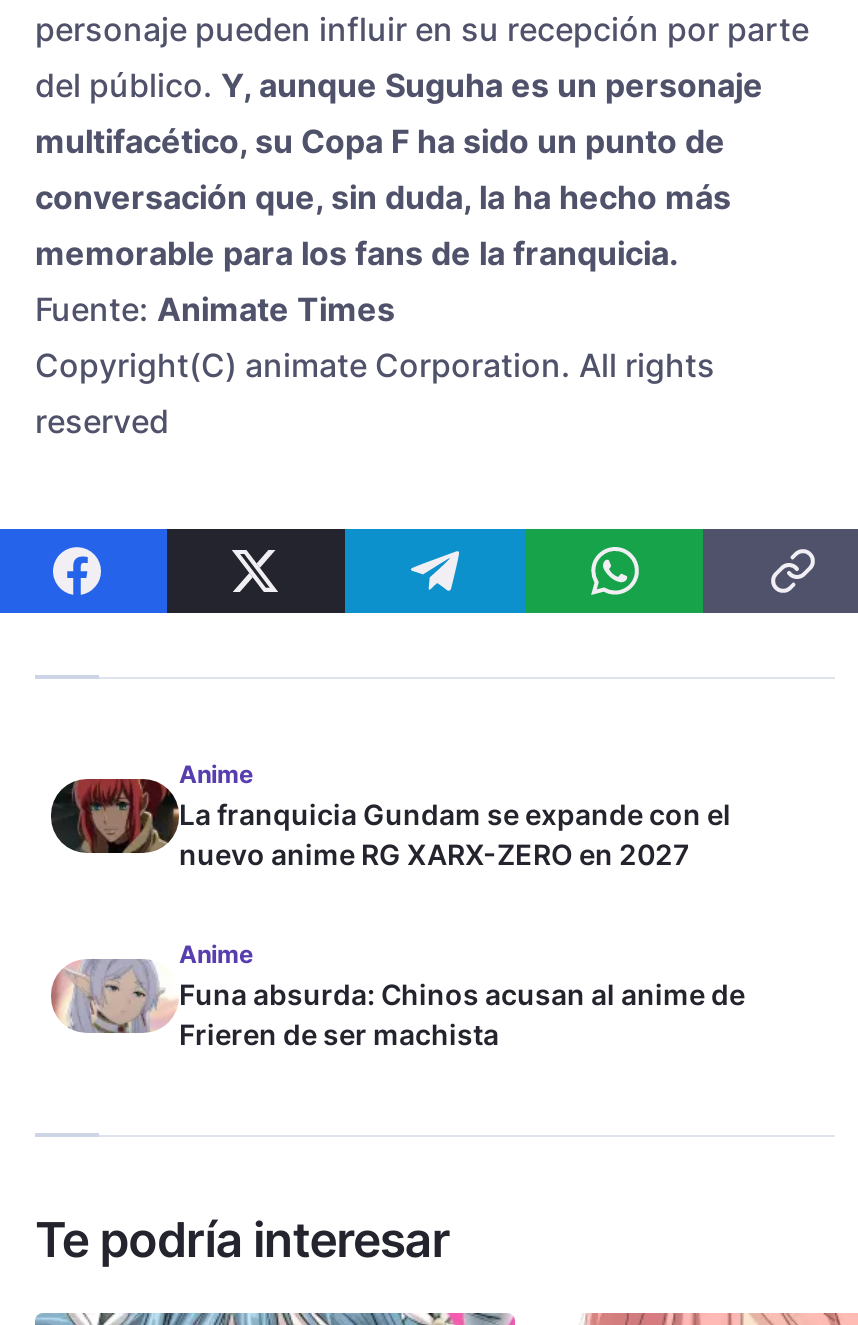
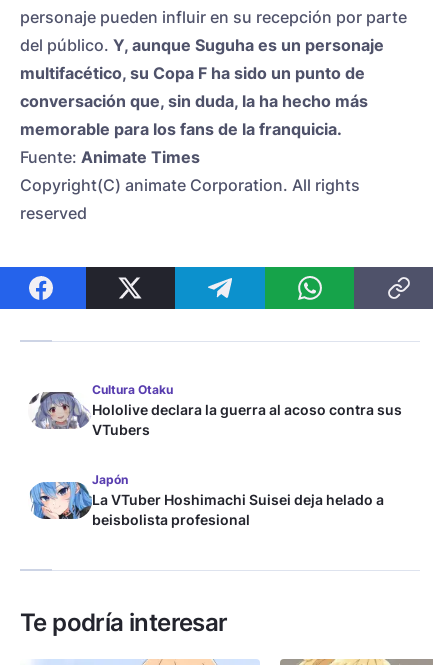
- [image]
- Anime
- La franquicia Gundam se expande con el
- nuevo anime RG XARX-ZERO en 2027
+ [image]
+ Cultura Otaku
+ Hololive declara la guerra al acoso contra sus
+ VTubers

- [image]
- Anime
- Funa absurda: Chinos acusan al anime de
- Frieren de ser machista
+ [image]
+ Japón
+ La VTuber Hoshimachi Suisei deja helado a
+ beisbolista profesional
